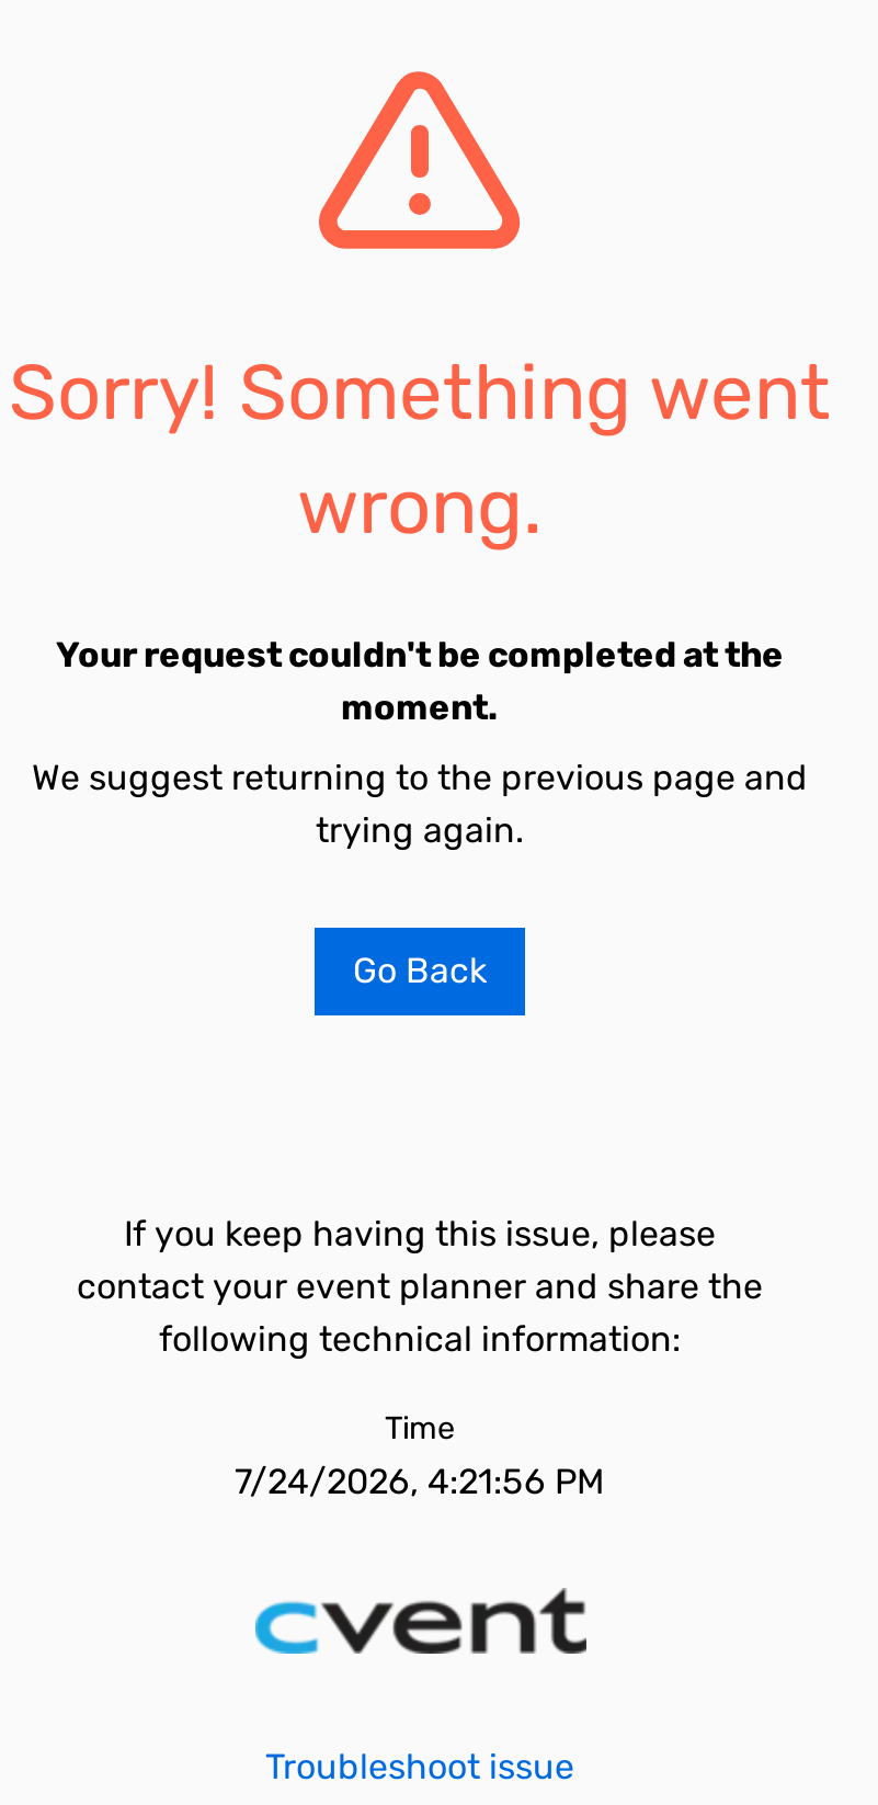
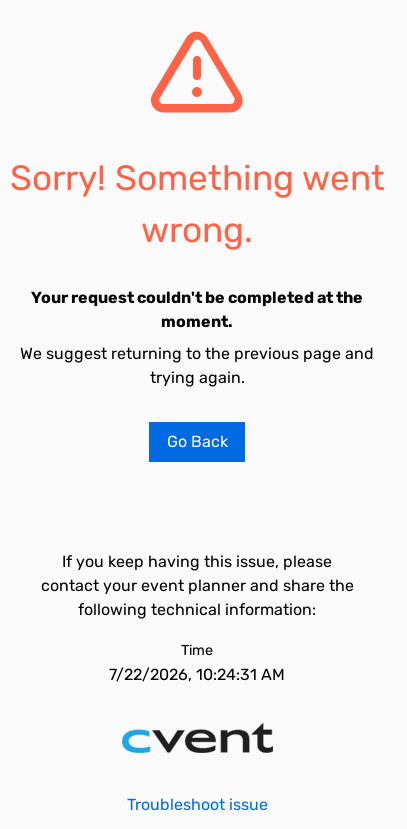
- 7/24/2026, 4:21:56 PM
+ 7/22/2026, 10:24:31 AM
